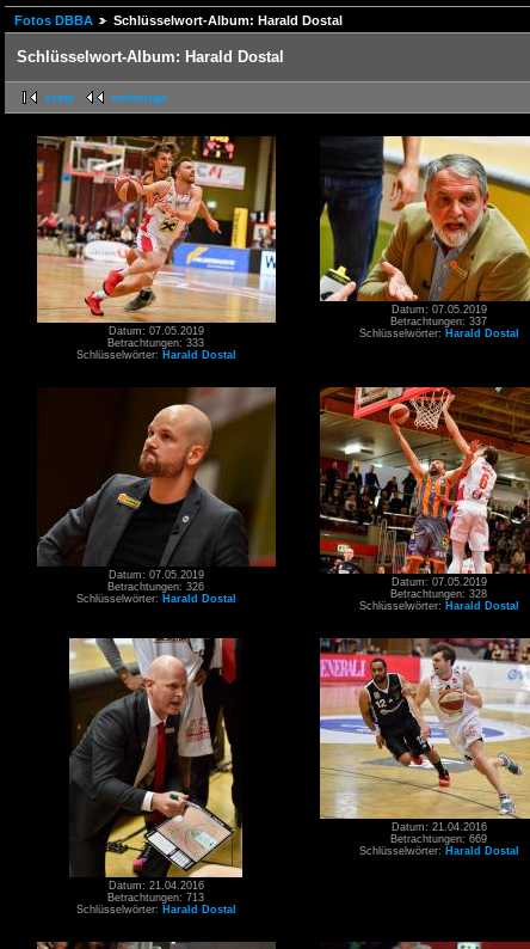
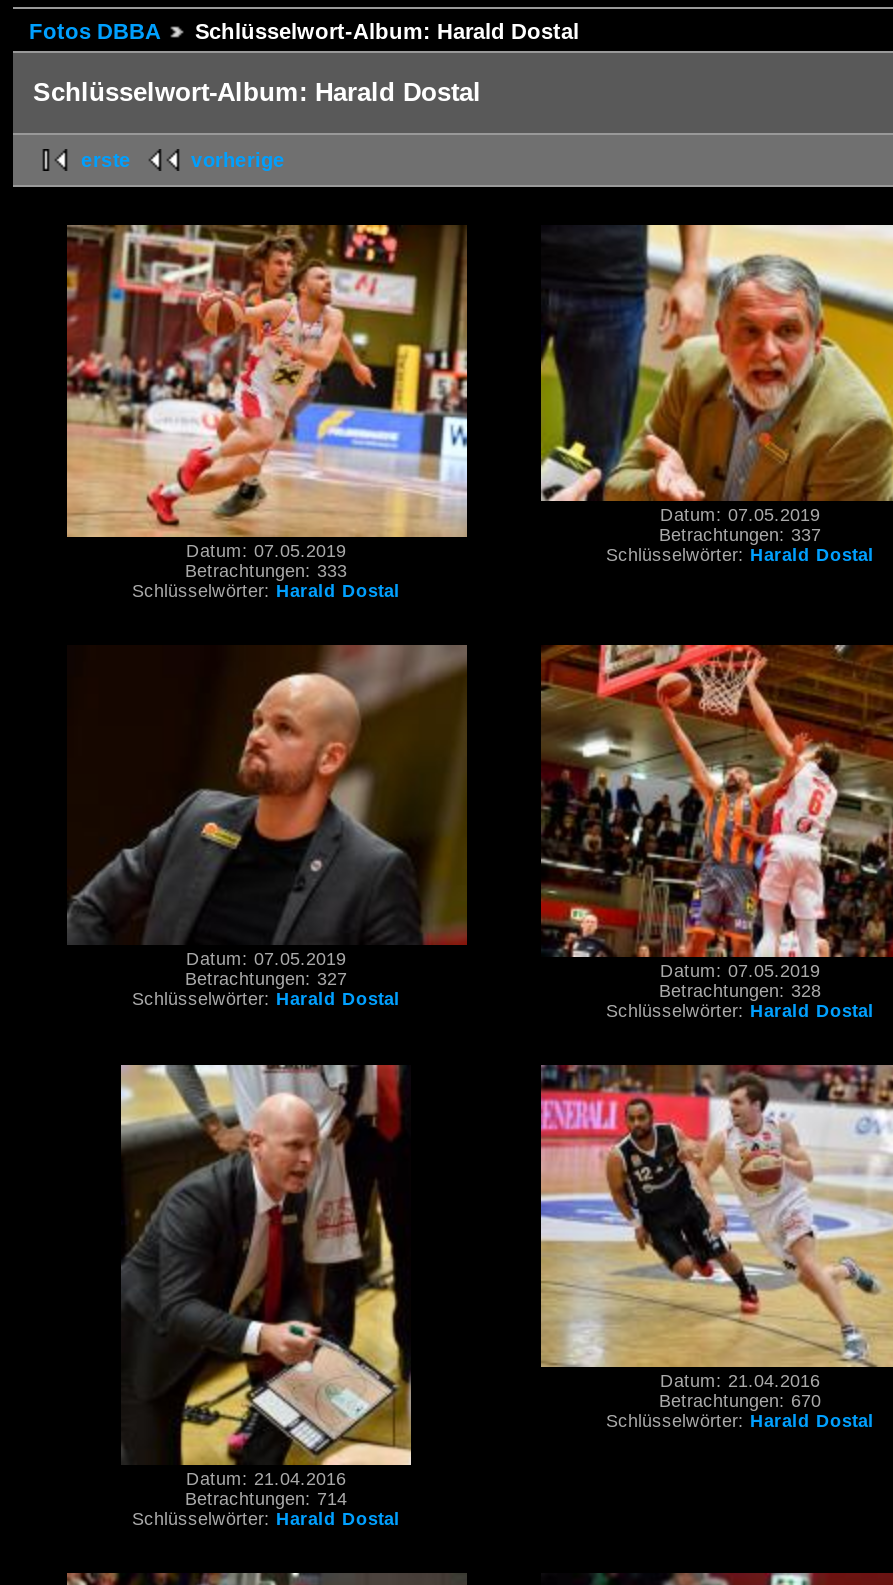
- Betrachtungen: 326
+ Betrachtungen: 327

- Betrachtungen: 669
+ Betrachtungen: 670

- Betrachtungen: 713
+ Betrachtungen: 714
